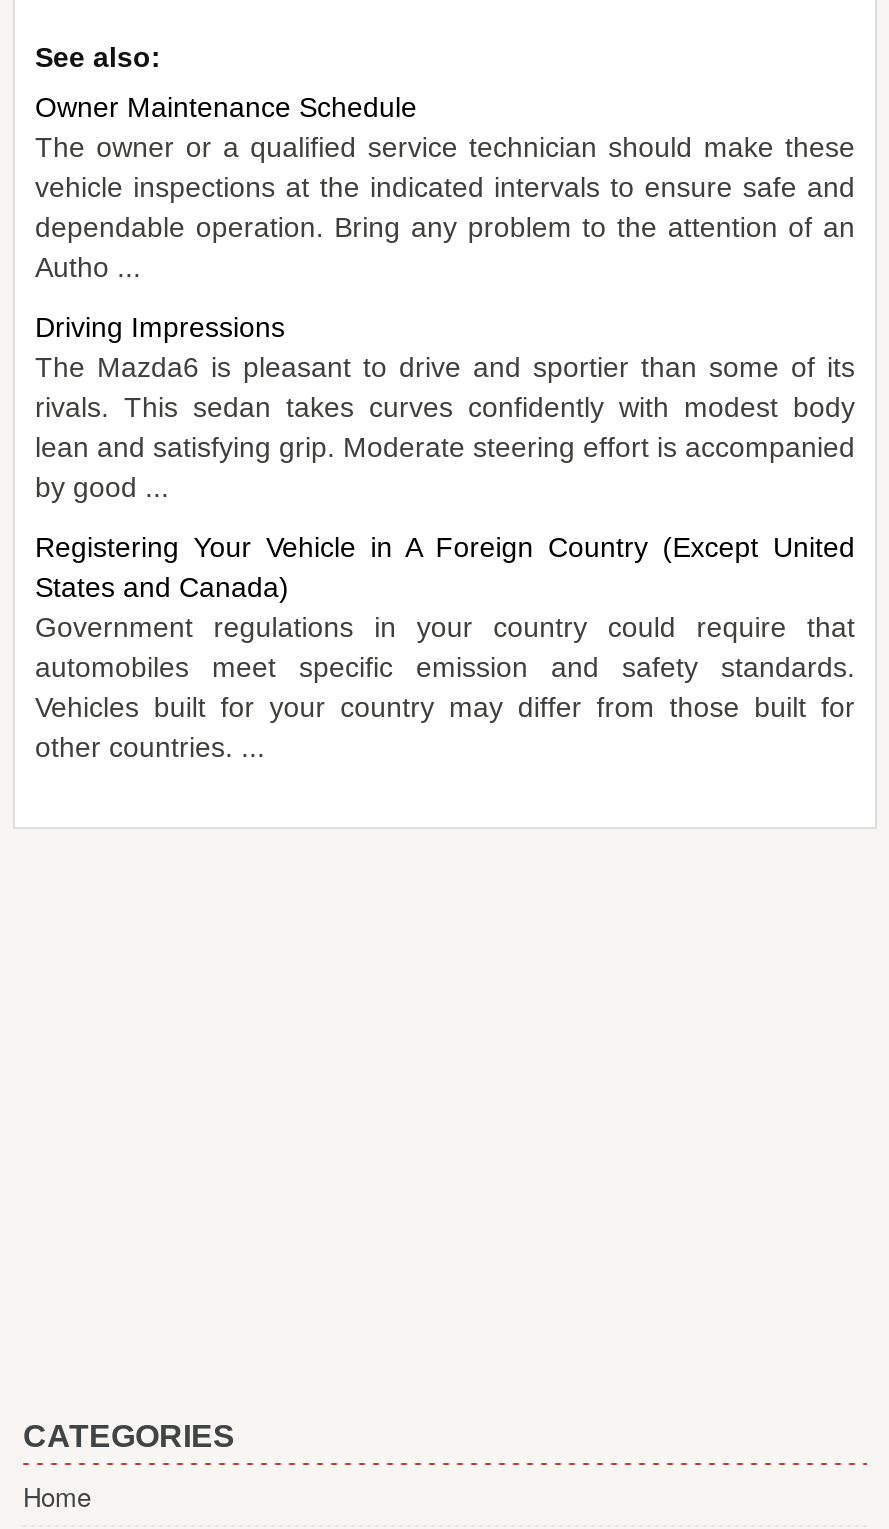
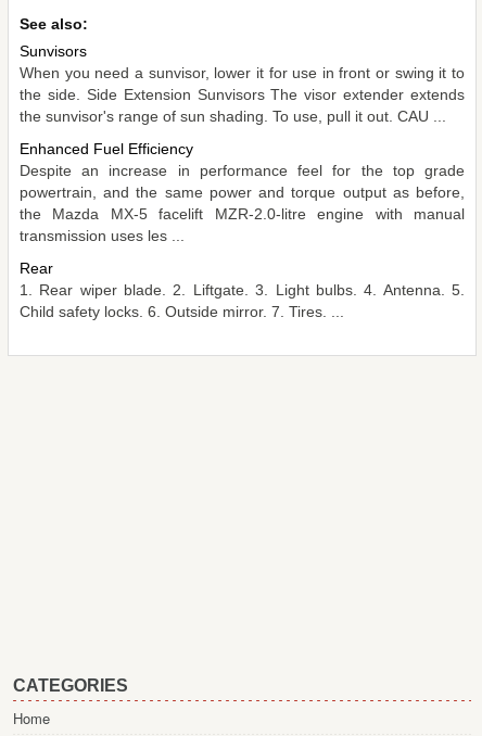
- Owner Maintenance Schedule
- The owner or a qualified service technician should make these
- vehicle inspections at the indicated intervals to ensure safe and
- dependable operation. Bring any problem to the attention of an
- Autho ...
+ Sunvisors
+ When you need a sunvisor, lower it for use in front or swing it to
+ the side. Side Extension Sunvisors The visor extender extends
+ the sunvisor's range of sun shading. To use, pull it out. CAU ...

- Driving Impressions
- The Mazda6 is pleasant to drive and sportier than some of its
- rivals. This sedan takes curves confidently with modest body
- lean and satisfying grip. Moderate steering effort is accompanied
- by good ...
+ Enhanced Fuel Efficiency
+ Despite an increase in performance feel for the top grade
+ powertrain, and the same power and torque output as before,
+ the Mazda MX-5 facelift MZR-2.0-litre engine with manual
+ transmission uses les ...

- Registering Your Vehicle in A Foreign Country (Except United
- States and Canada)
- Government regulations in your country could require that
- automobiles meet specific emission and safety standards.
- Vehicles built for your country may differ from those built for
- other countries. ...
+ Rear
+ 1. Rear wiper blade. 2. Liftgate. 3. Light bulbs. 4. Antenna. 5.
+ Child safety locks. 6. Outside mirror. 7. Tires. ...
